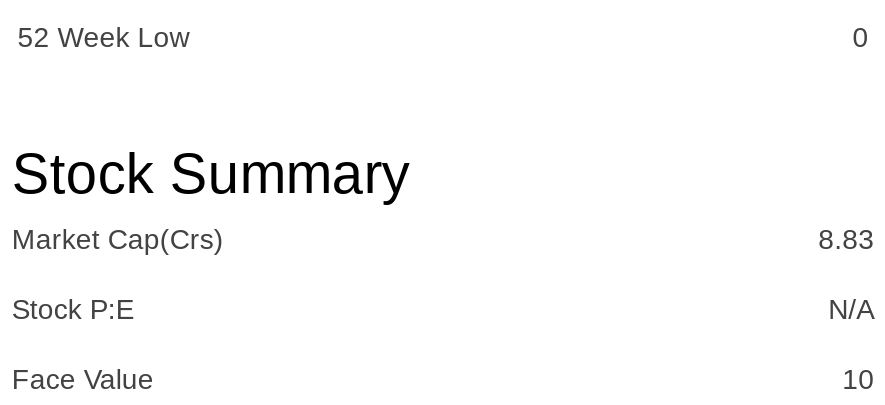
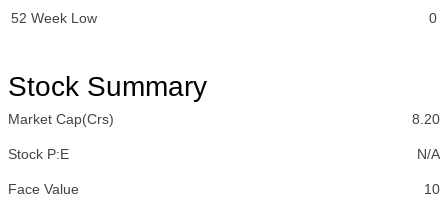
- 8.83
+ 8.20
